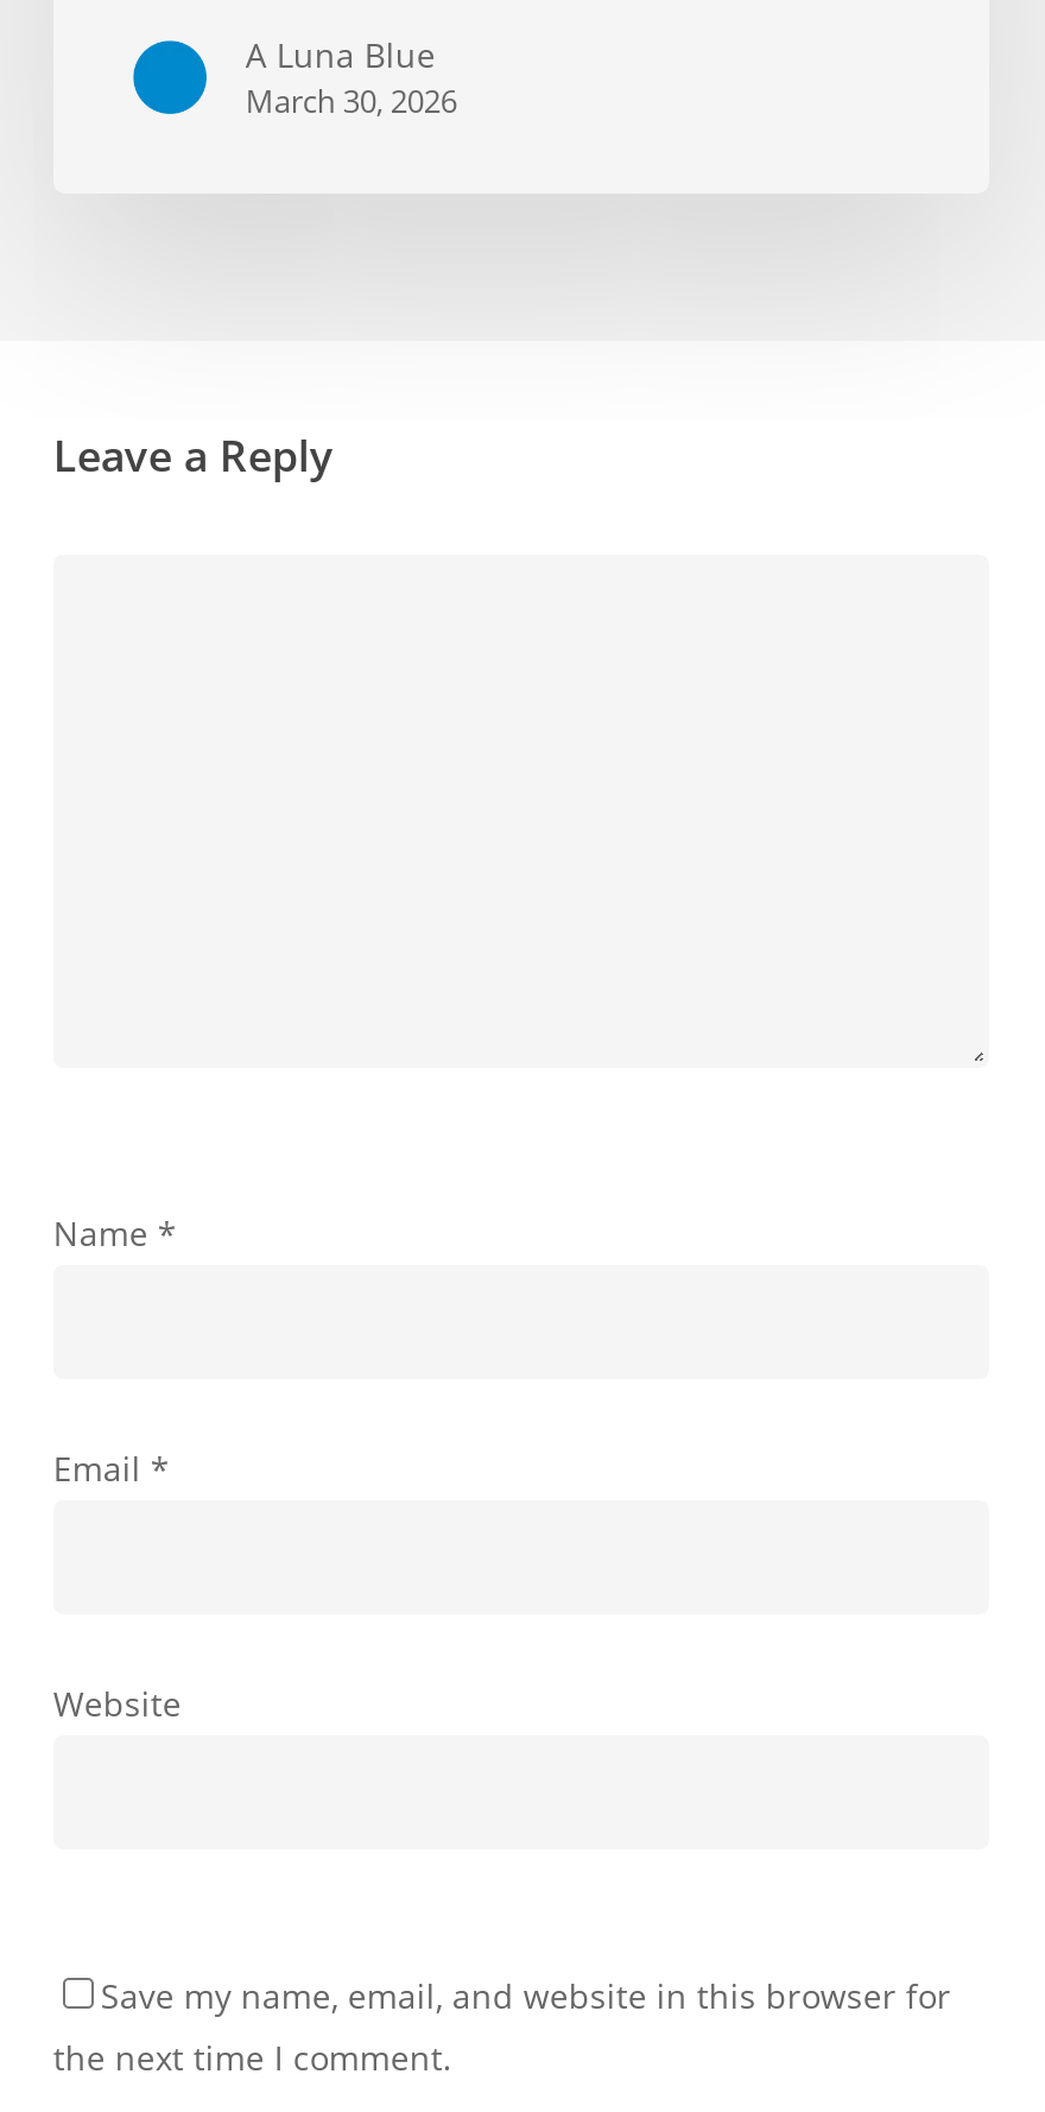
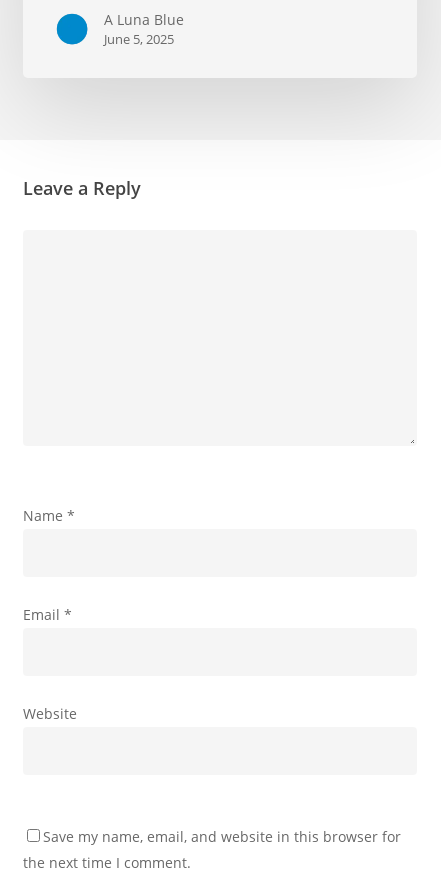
- March 30, 2026
+ June 5, 2025
